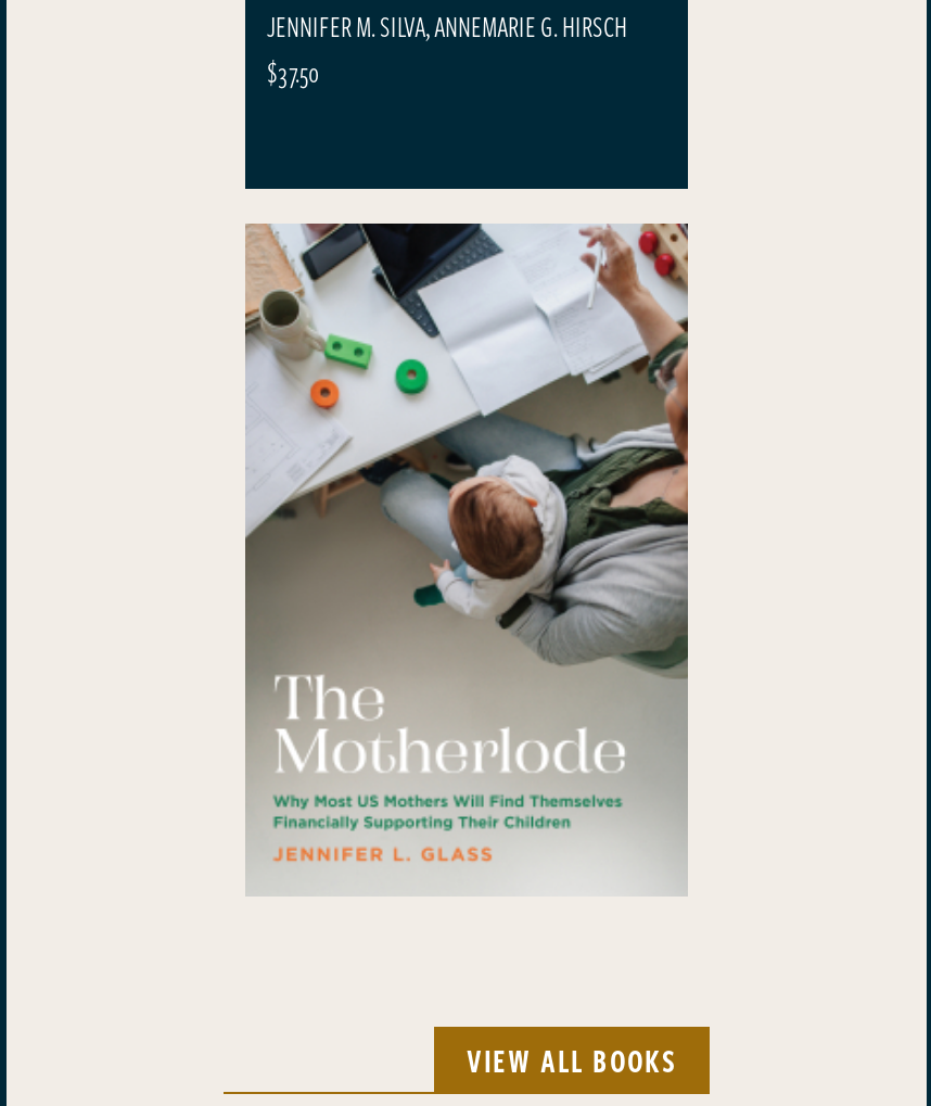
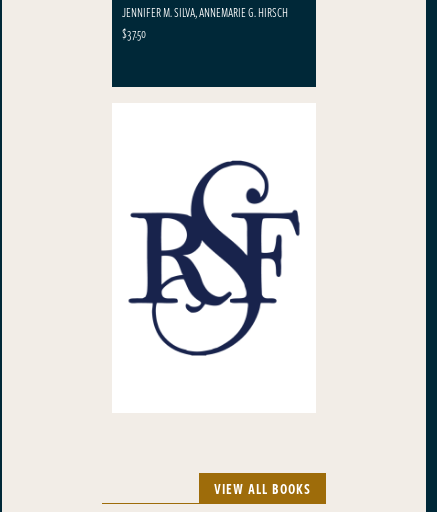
- [image]
+ [image]
